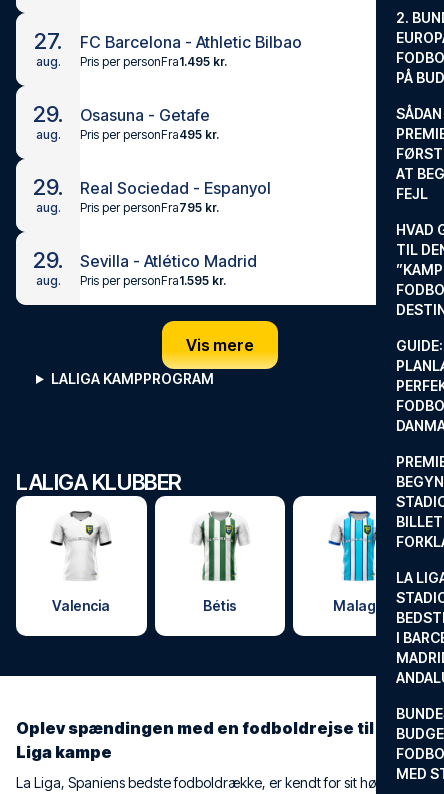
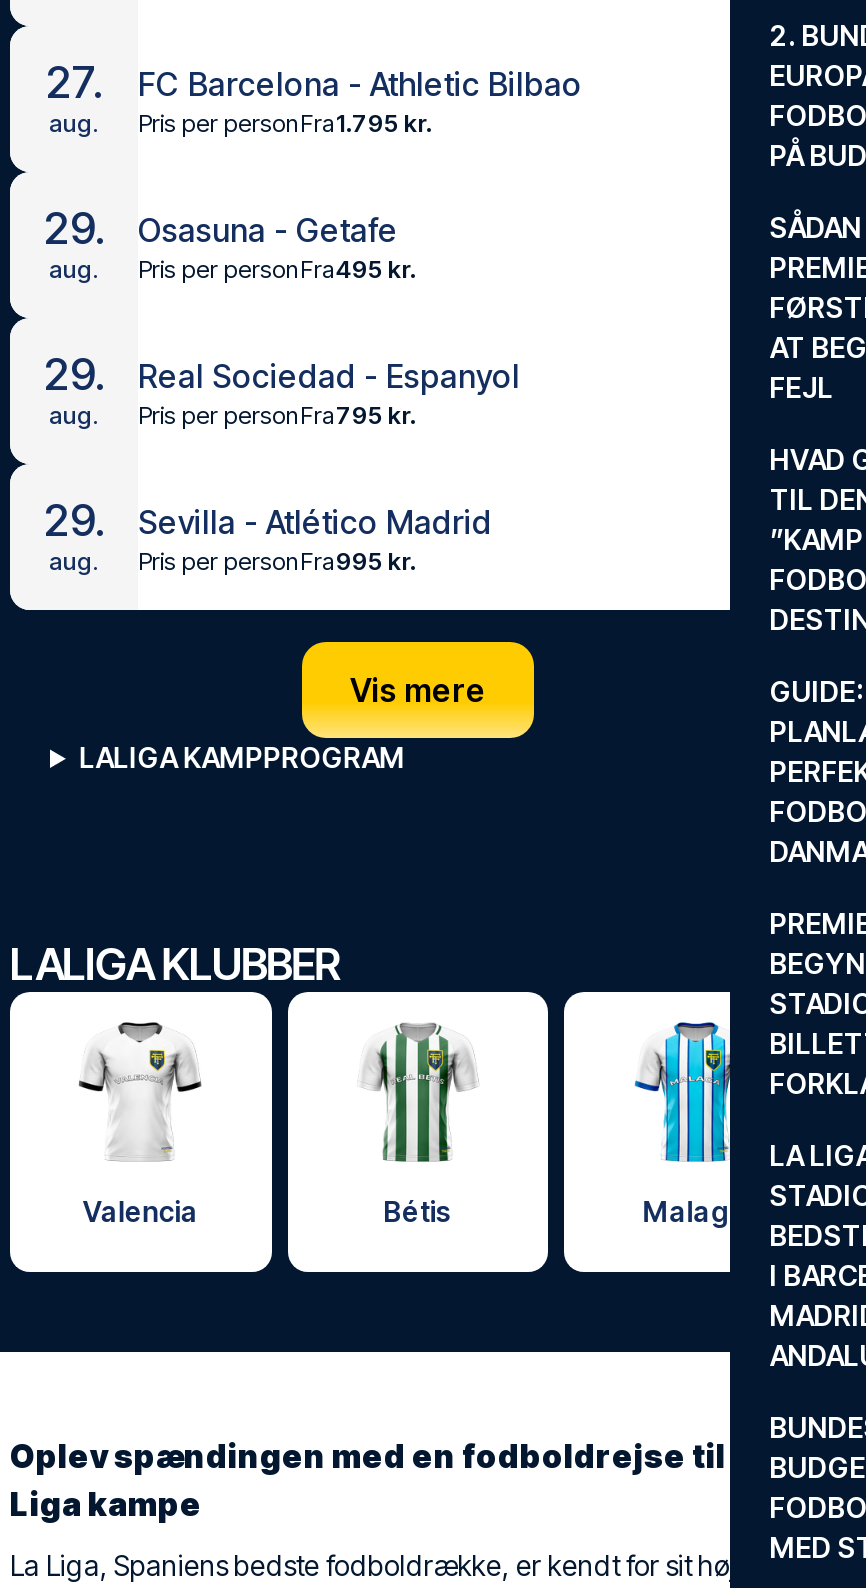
- Pris per personFra1.495 kr.
+ Pris per personFra1.795 kr.

- Pris per personFra1.595 kr.
+ Pris per personFra995 kr.
